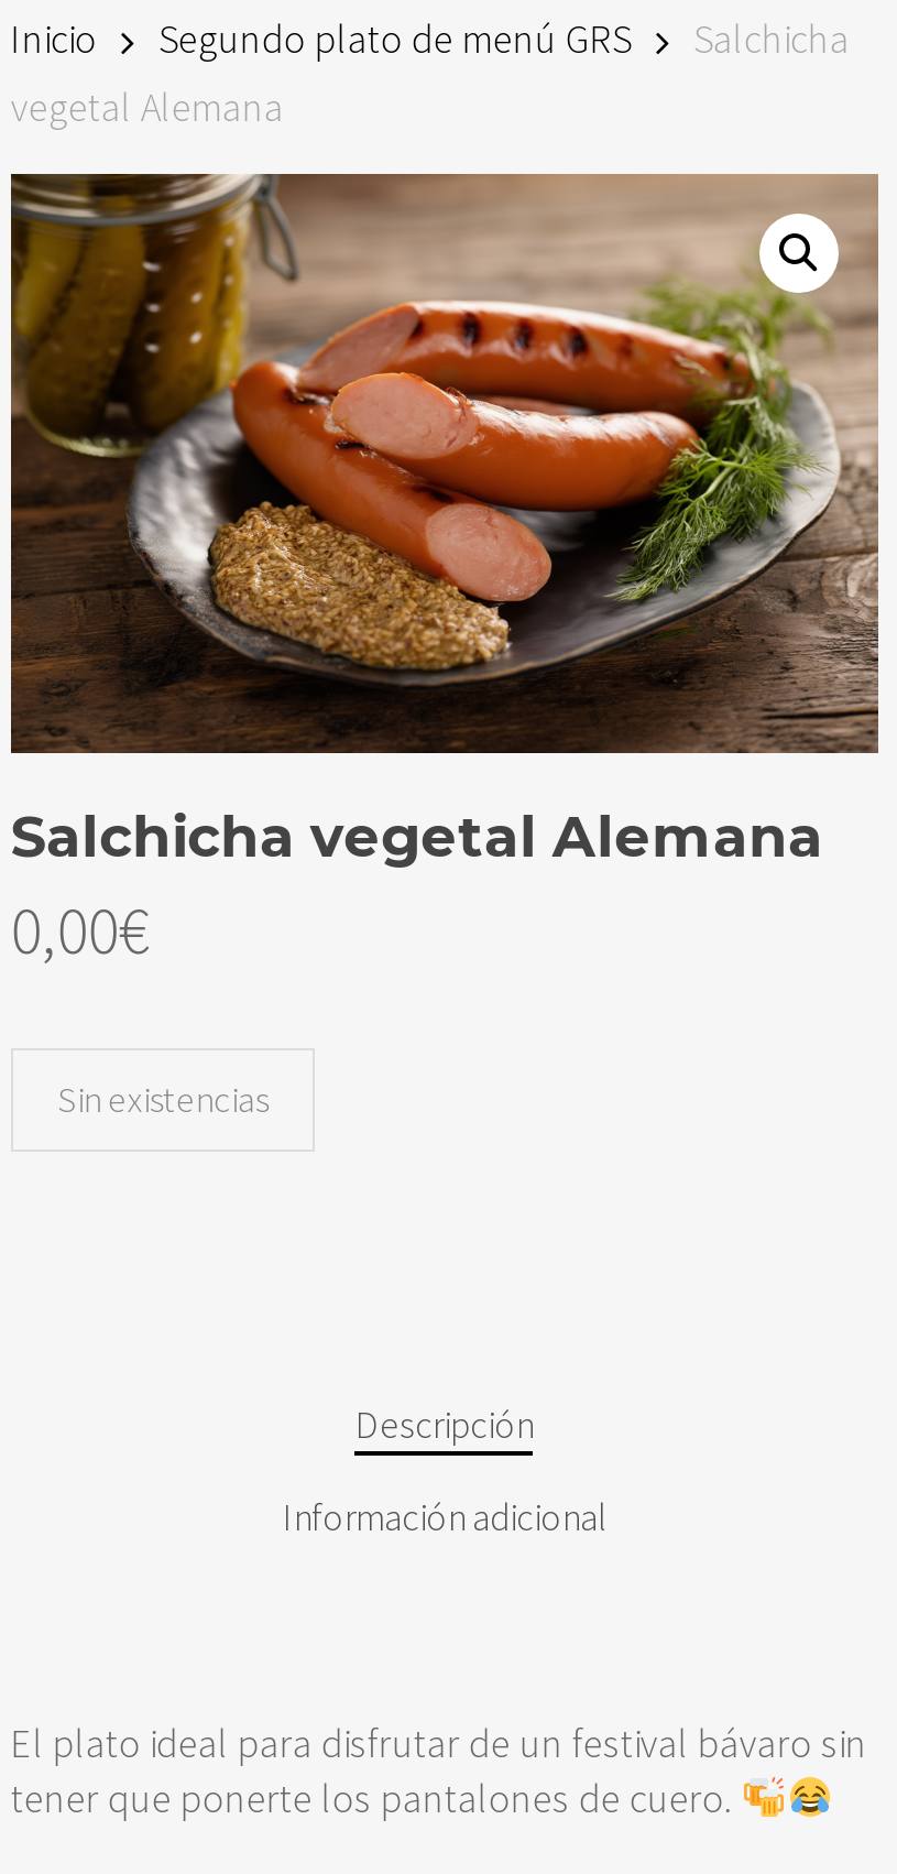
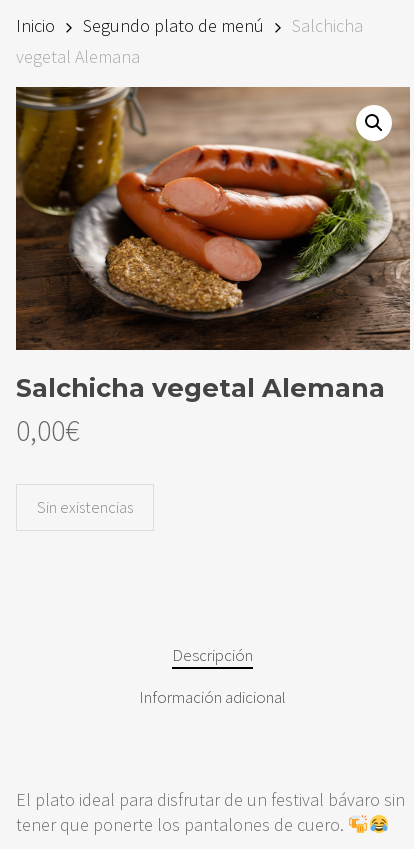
- Segundo plato de menú GRS
+ Segundo plato de menú
